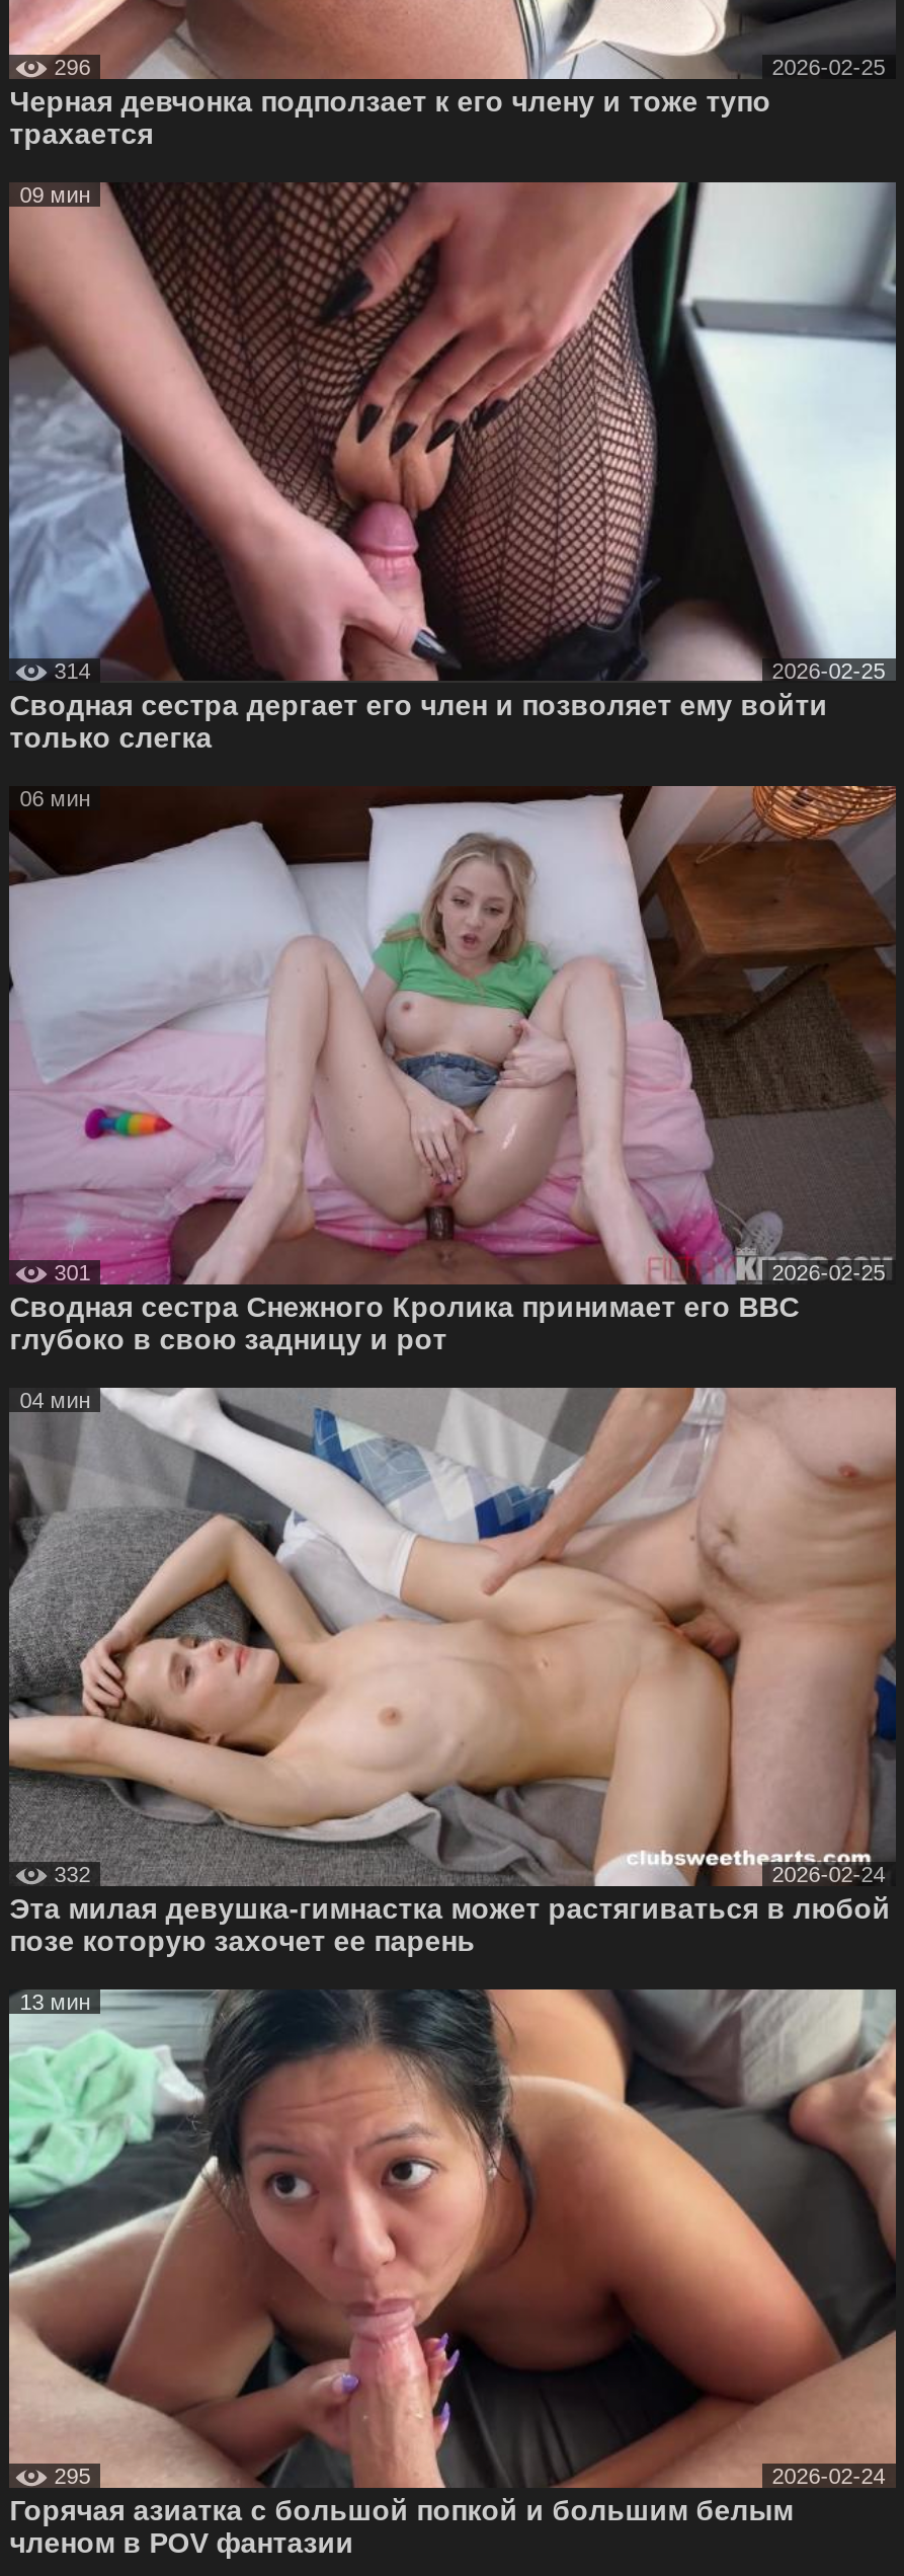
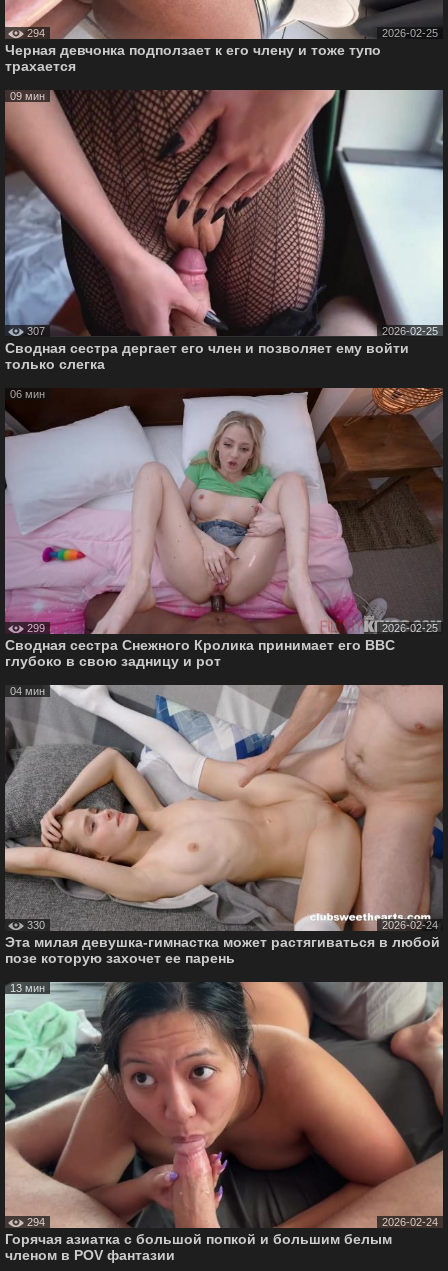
- 296
+ 294

- 314
+ 307

- 301
+ 299

- 332
+ 330

- 295
+ 294
